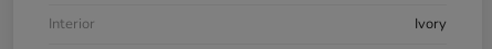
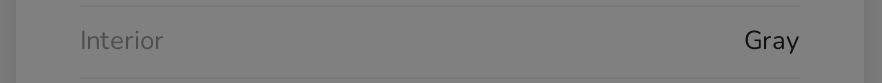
- Ivory
+ Gray
